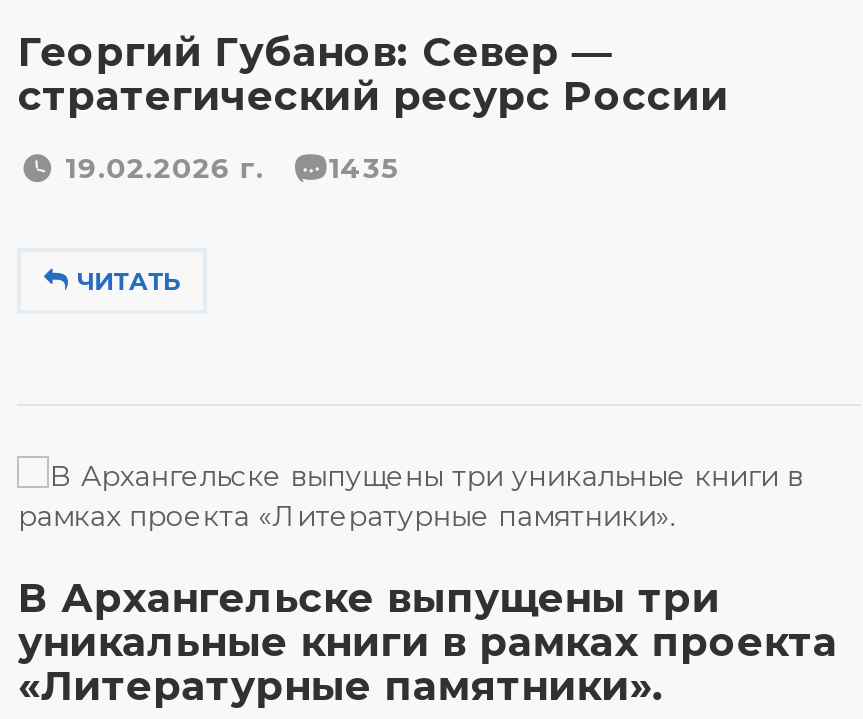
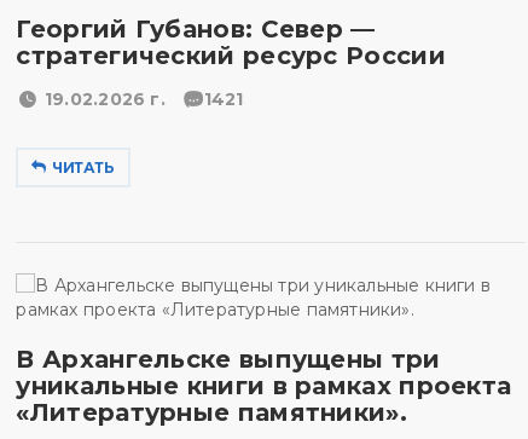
- 19.02.2026 г. 1435
+ 19.02.2026 г. 1421
